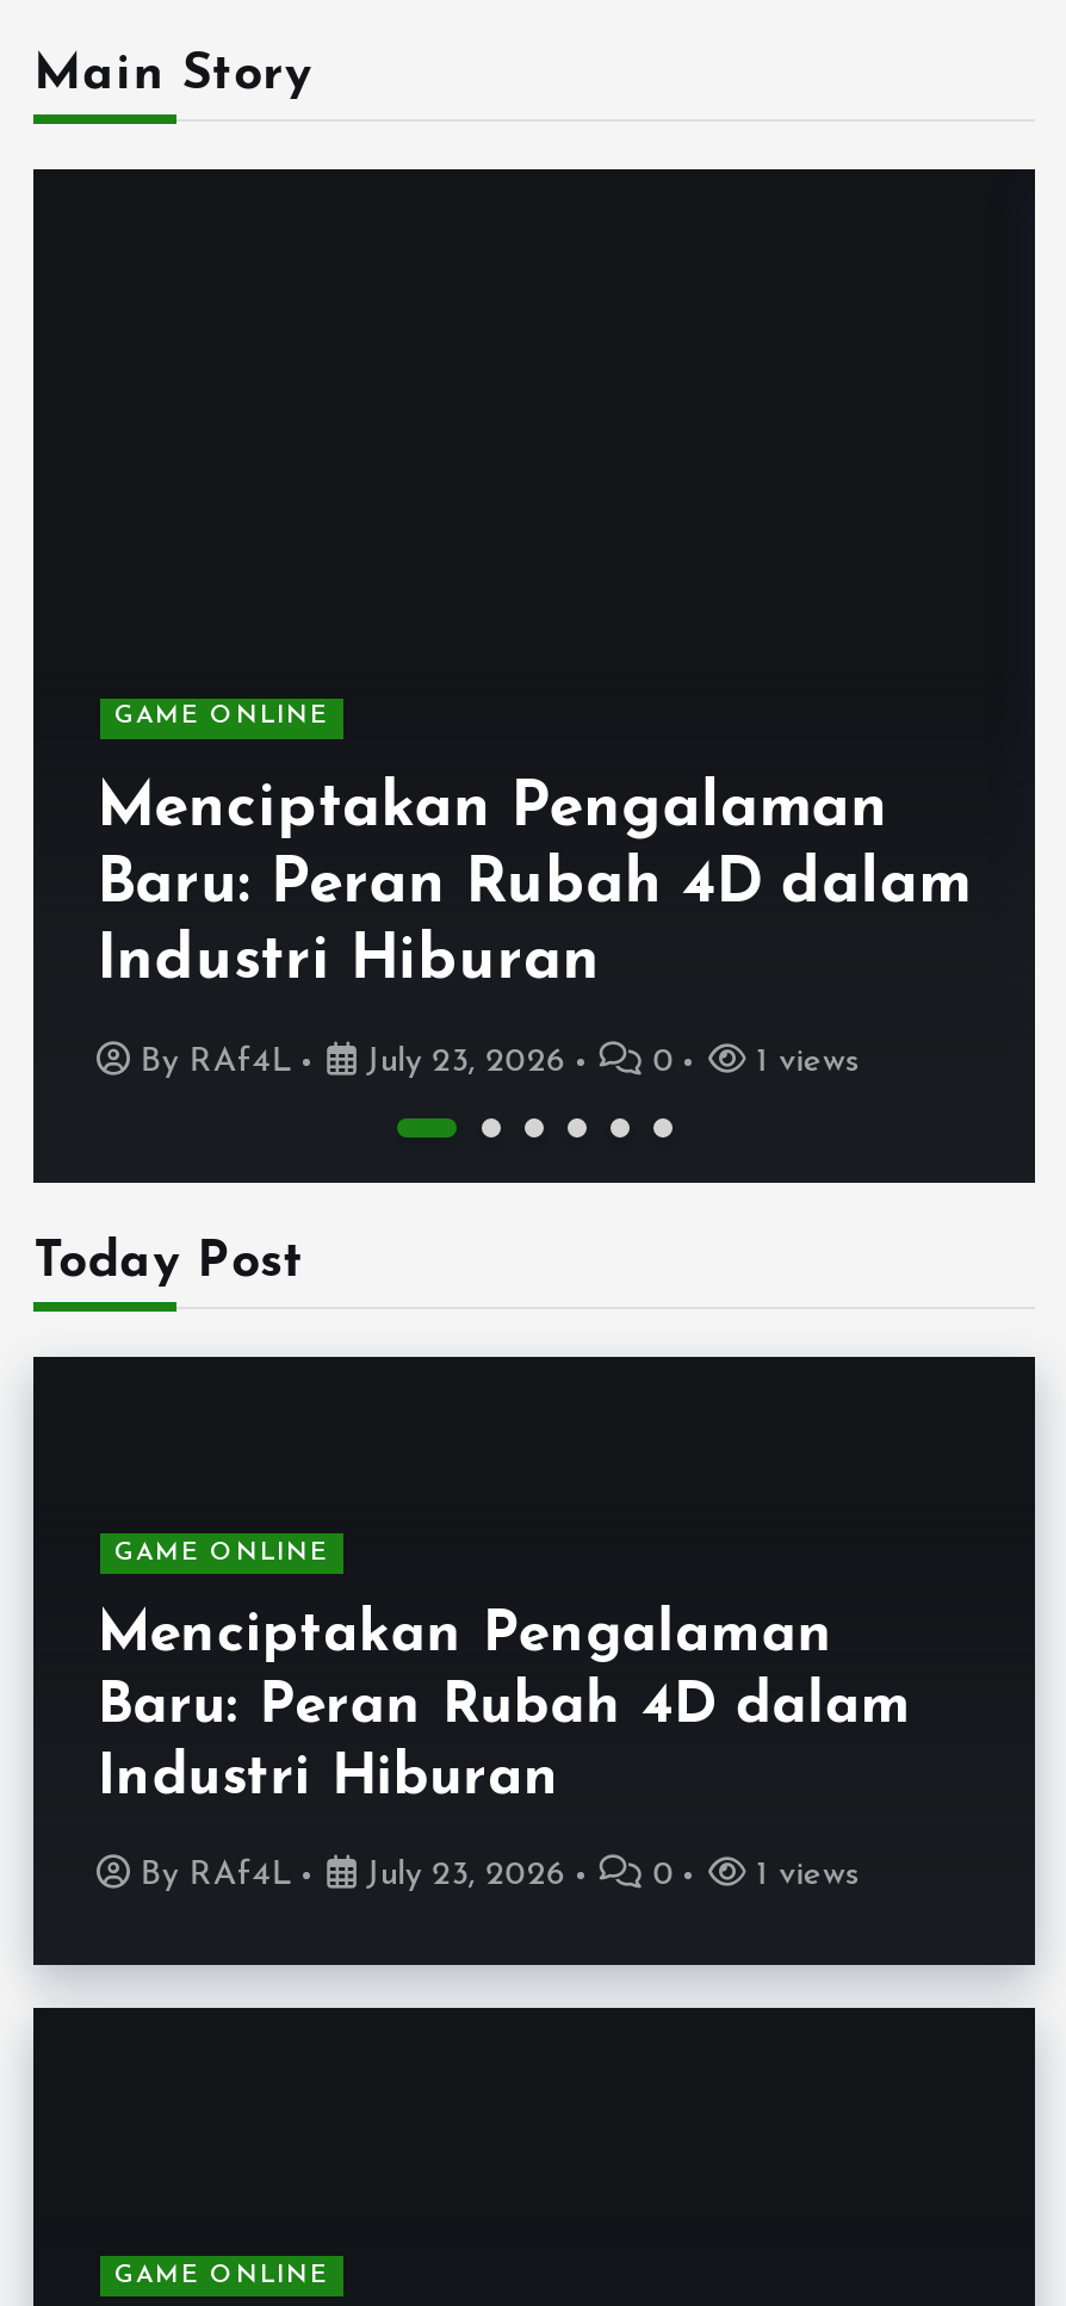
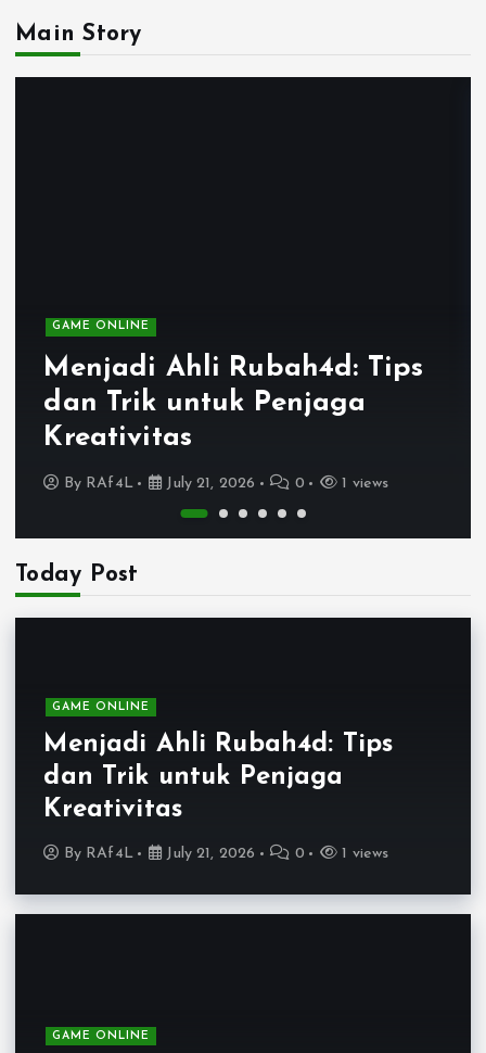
- Menciptakan Pengalaman
- Baru: Peran Rubah 4D dalam
- Industri Hiburan
+ Menjadi Ahli Rubah4d: Tips
+ dan Trik untuk Penjaga
+ Kreativitas

- By RAf4L July 23, 2026
+ By RAf4L July 21, 2026

- Menciptakan Pengalaman
- Baru: Peran Rubah 4D dalam
- Industri Hiburan
+ Menjadi Ahli Rubah4d: Tips
+ dan Trik untuk Penjaga
+ Kreativitas

- By RAf4L July 23, 2026
+ By RAf4L July 21, 2026
